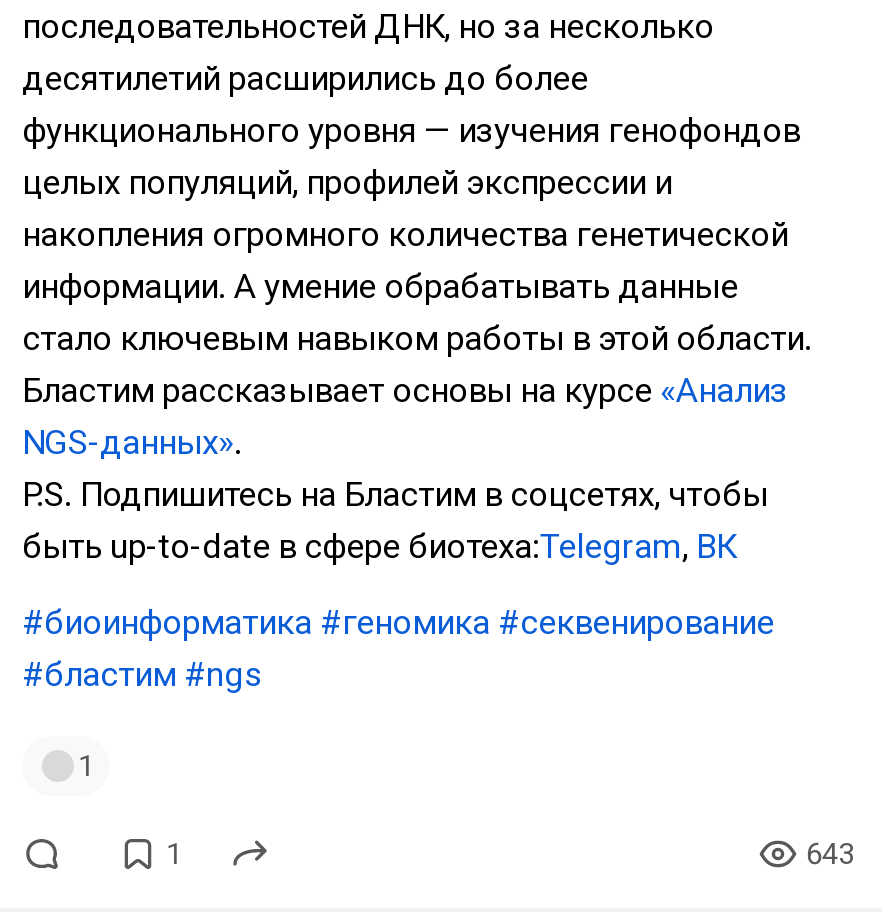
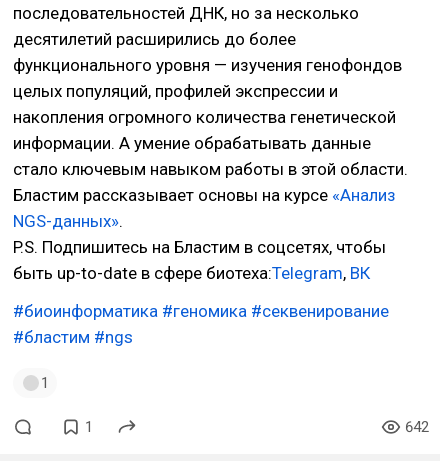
- 643
+ 642
